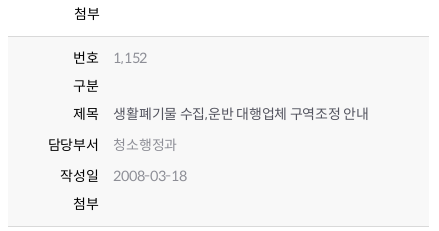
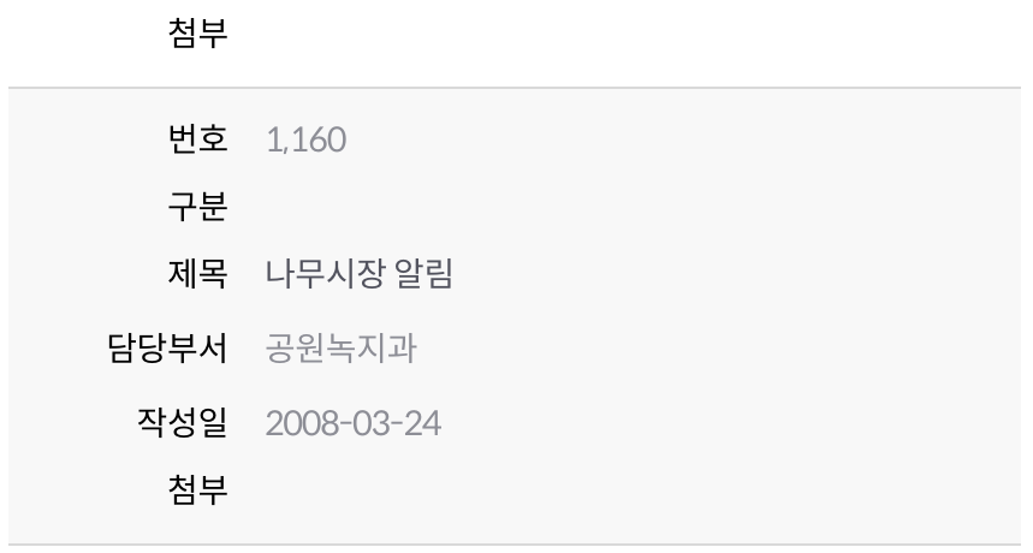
- 번호 1,152
+ 번호 1,160

- 생활폐기물 수집,운반 대행업체 구역조정 안내
+ 나무시장 알림

- 청소행정과
+ 공원녹지과

- 작성일 2008-03-18
+ 작성일 2008-03-24
